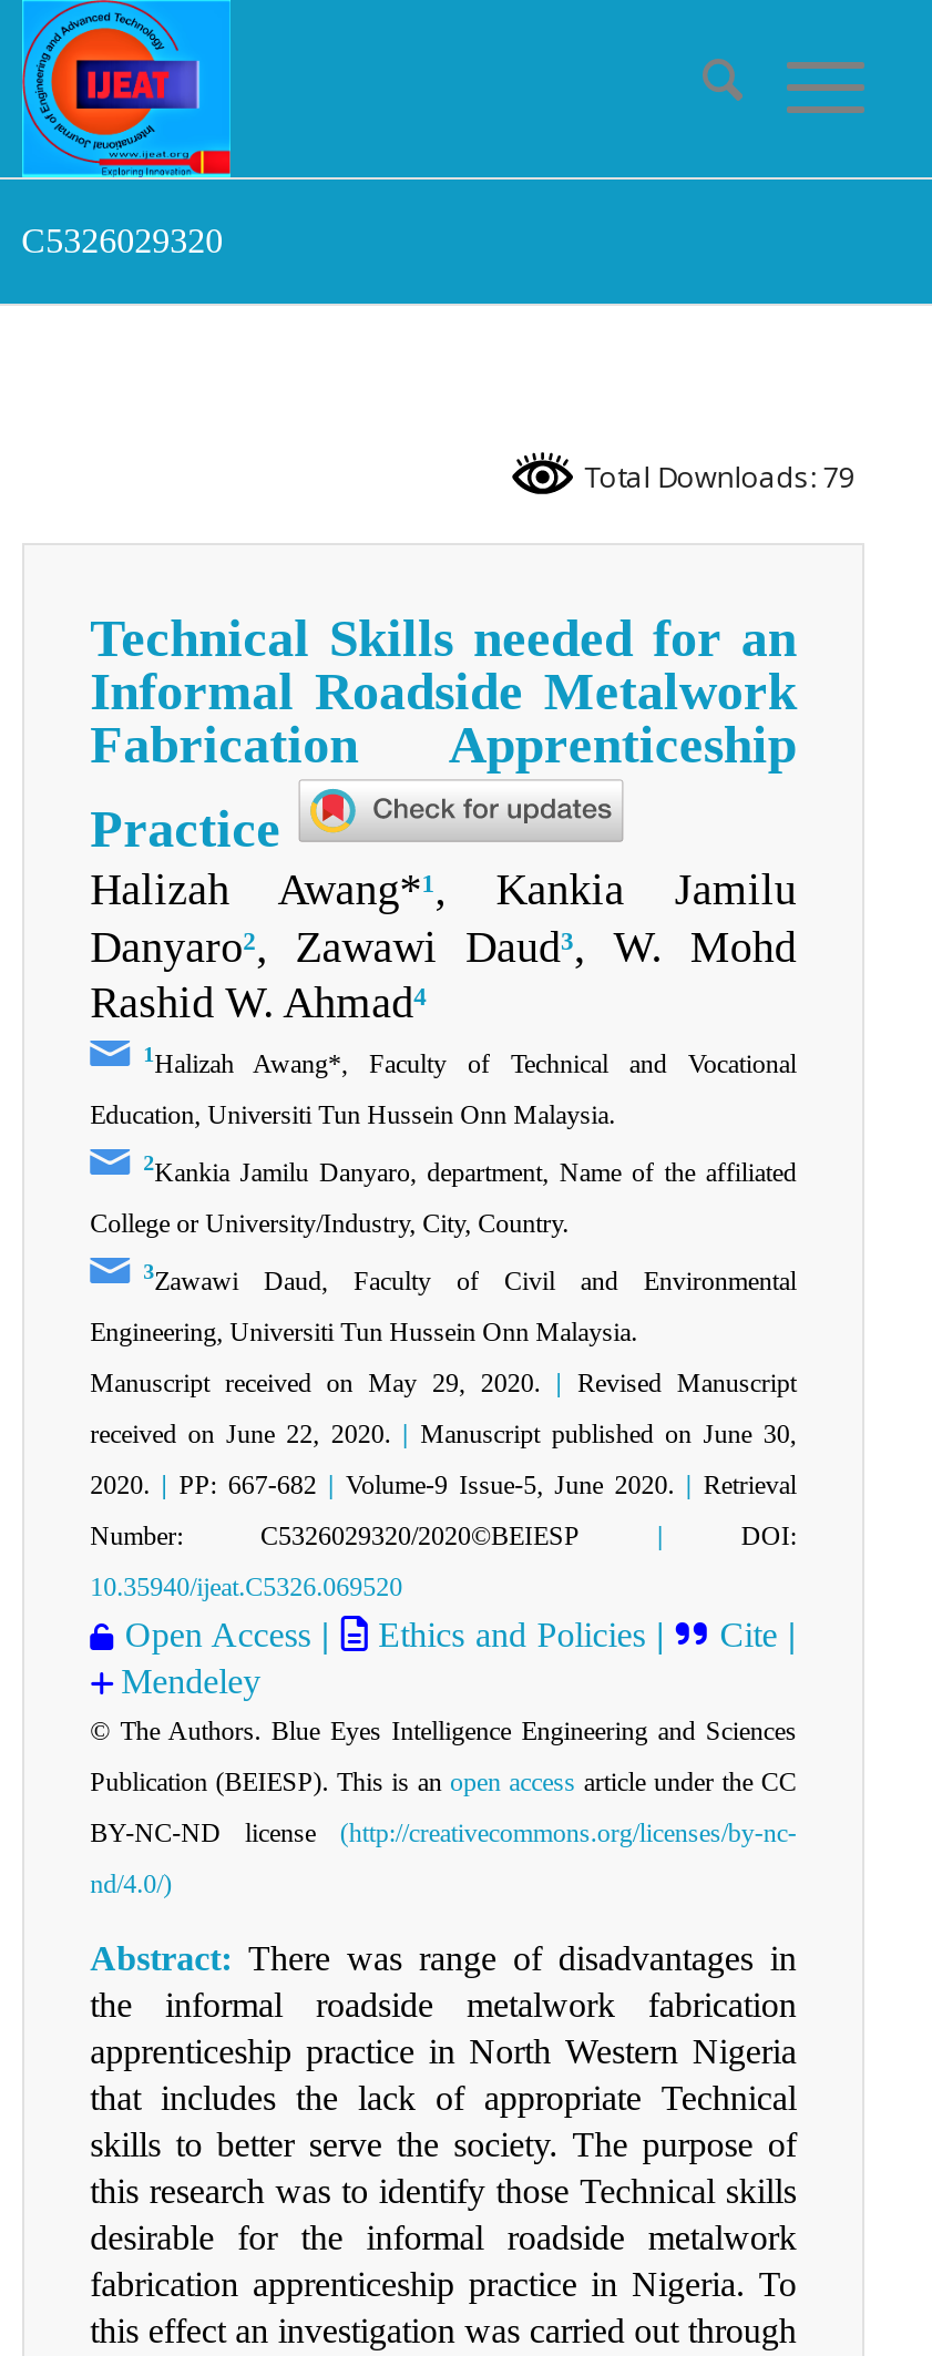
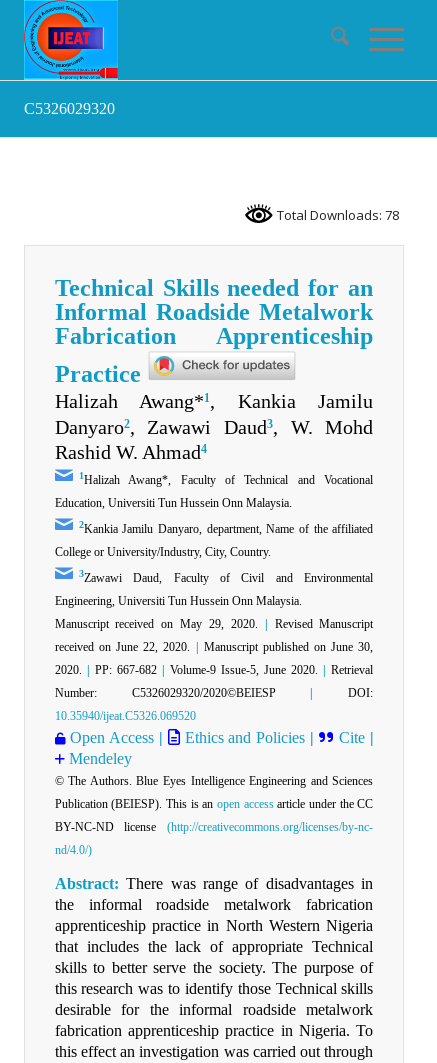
- Total Downloads: 79
+ Total Downloads: 78
